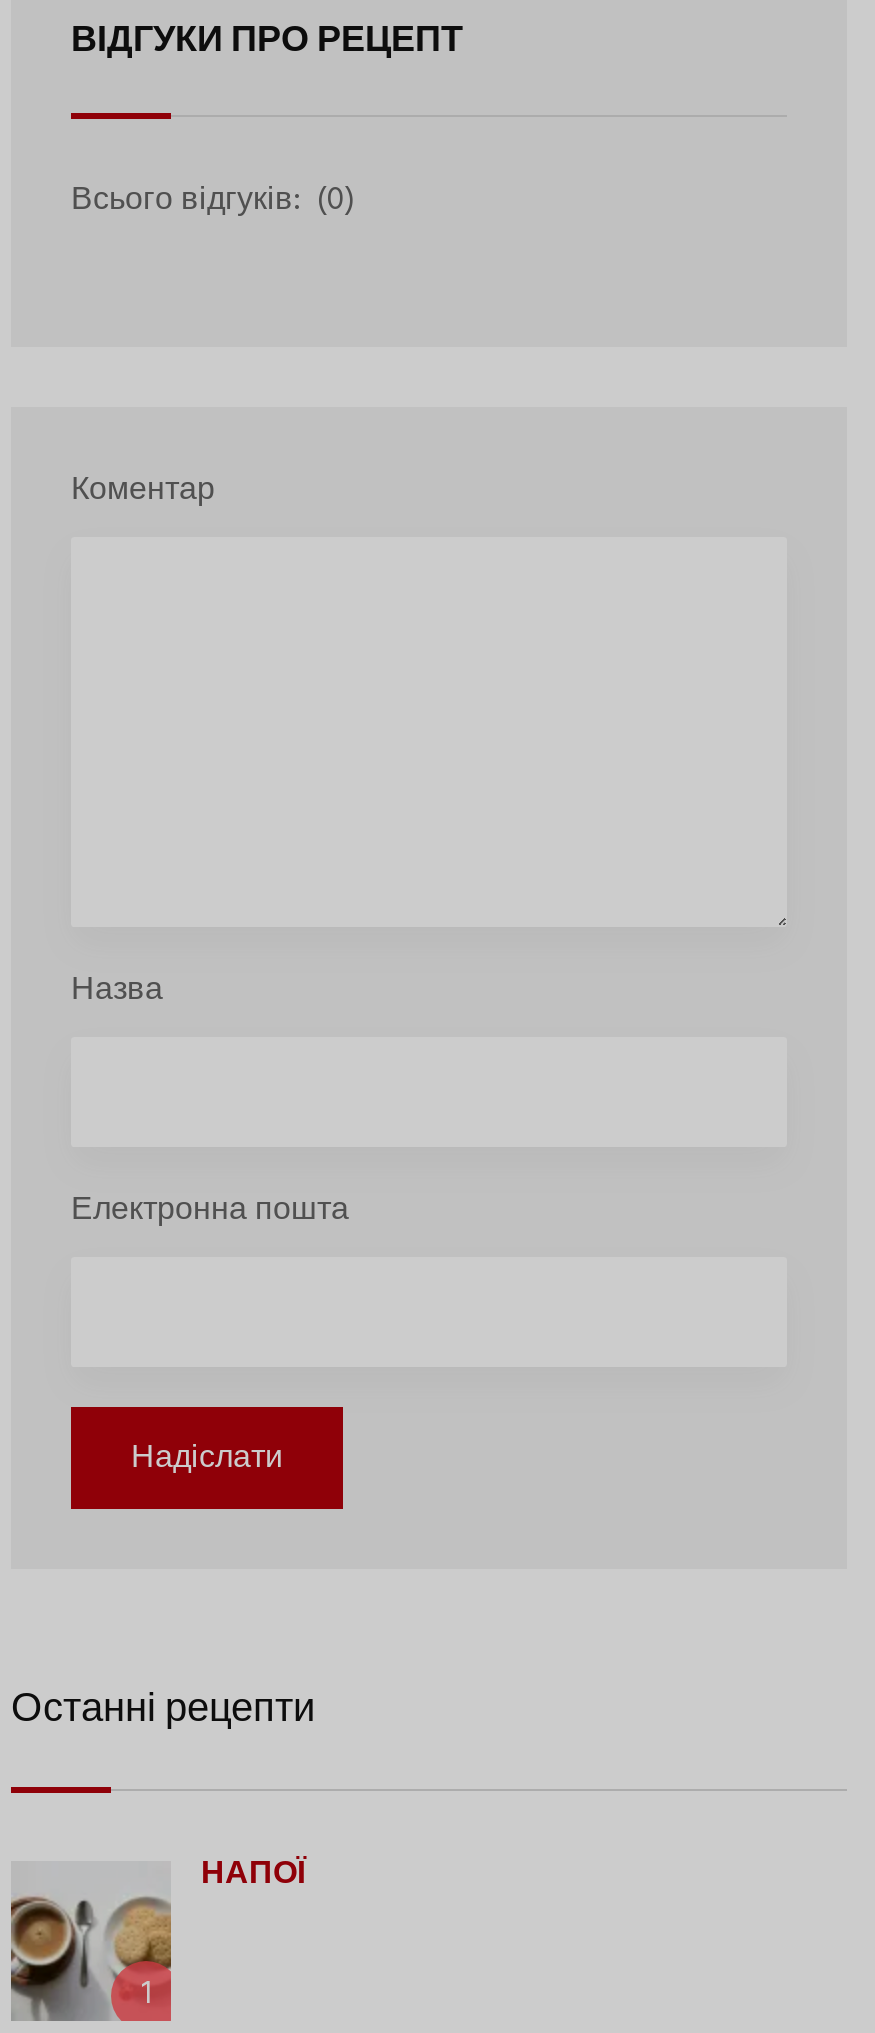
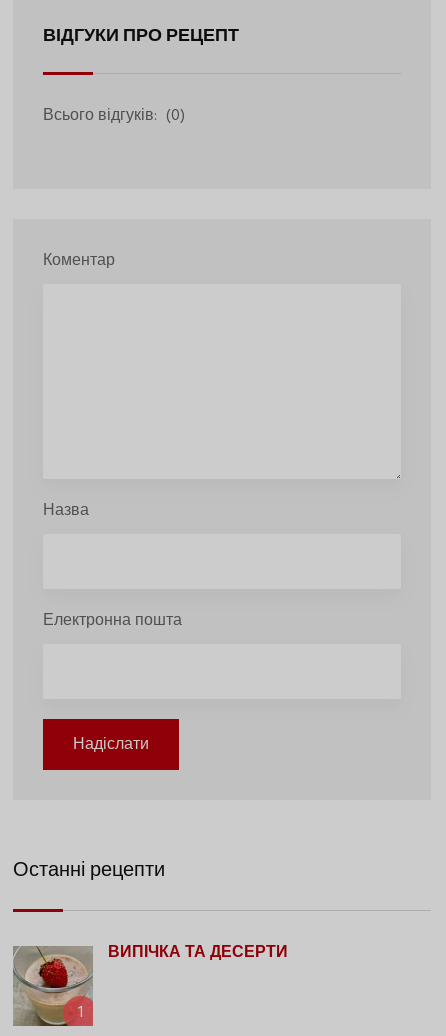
- [image]
- НАПОЇ
+ [image]
+ ВИПІЧКА ТА ДЕСЕРТИ
